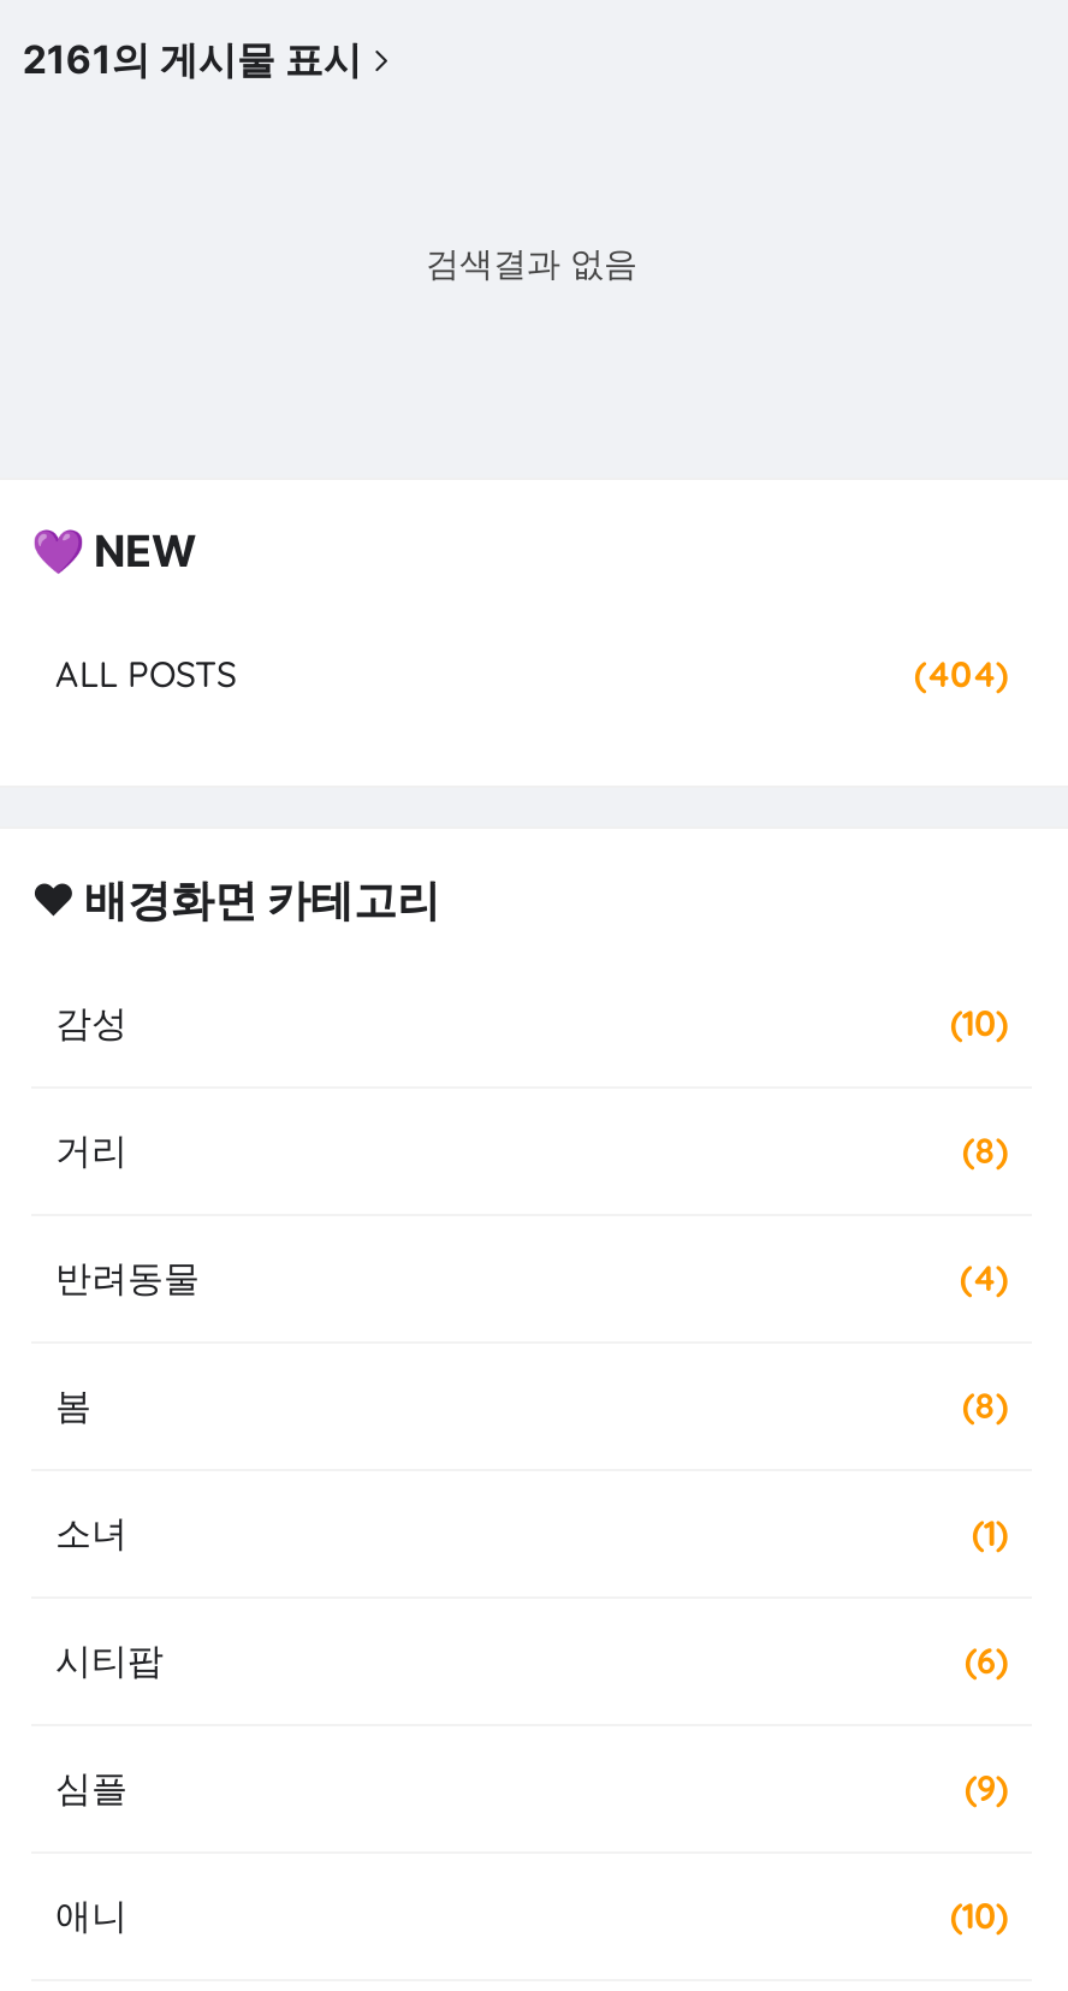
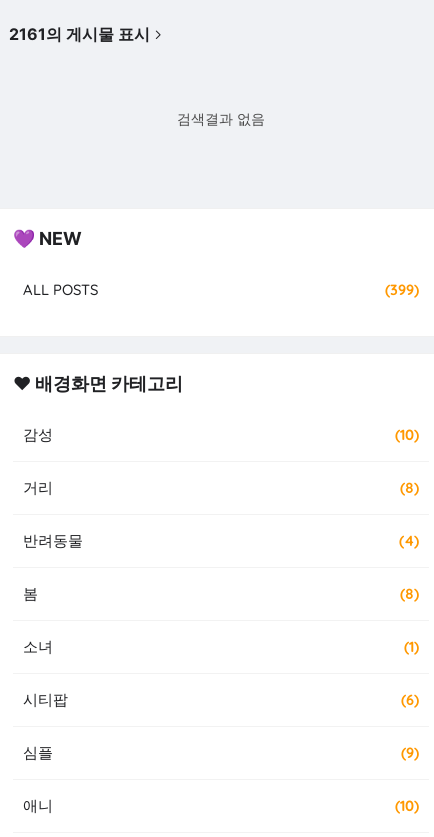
- (404)
+ (399)
